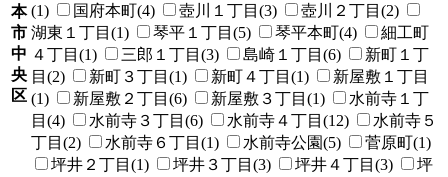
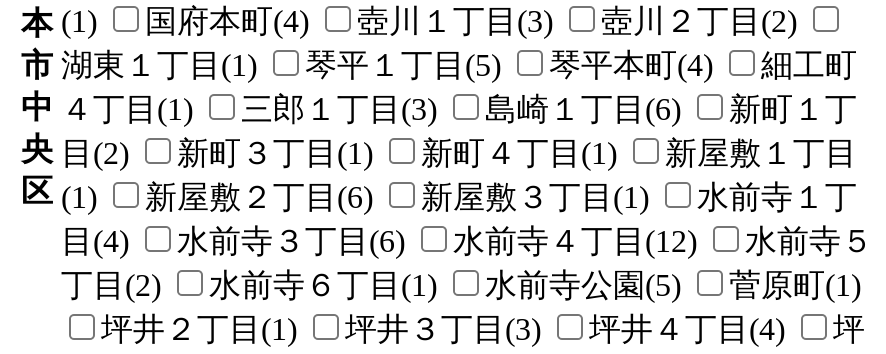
- 坪井２丁目(1) 坪井３丁目(3) 坪井４丁目(3) 坪
+ 坪井２丁目(1) 坪井３丁目(3) 坪井４丁目(4) 坪
